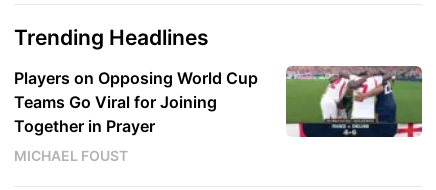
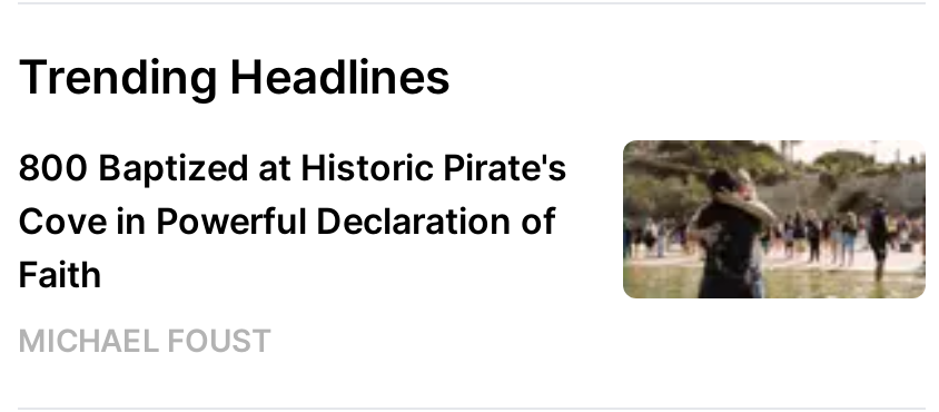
- [image]
- Players on Opposing World Cup
- Teams Go Viral for Joining
- Together in Prayer
+ [image]
+ 800 Baptized at Historic Pirate's
+ Cove in Powerful Declaration of
+ Faith
